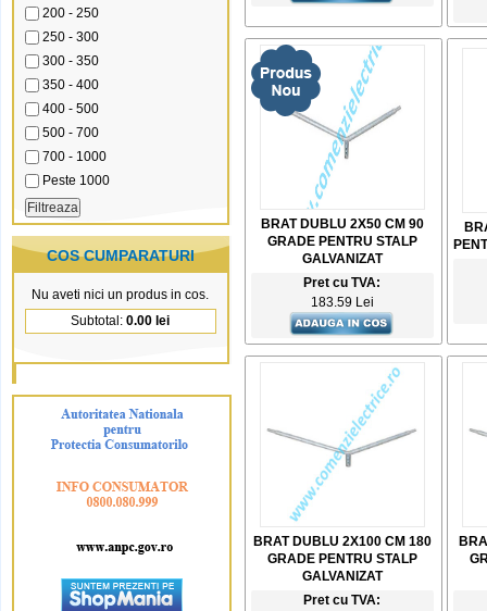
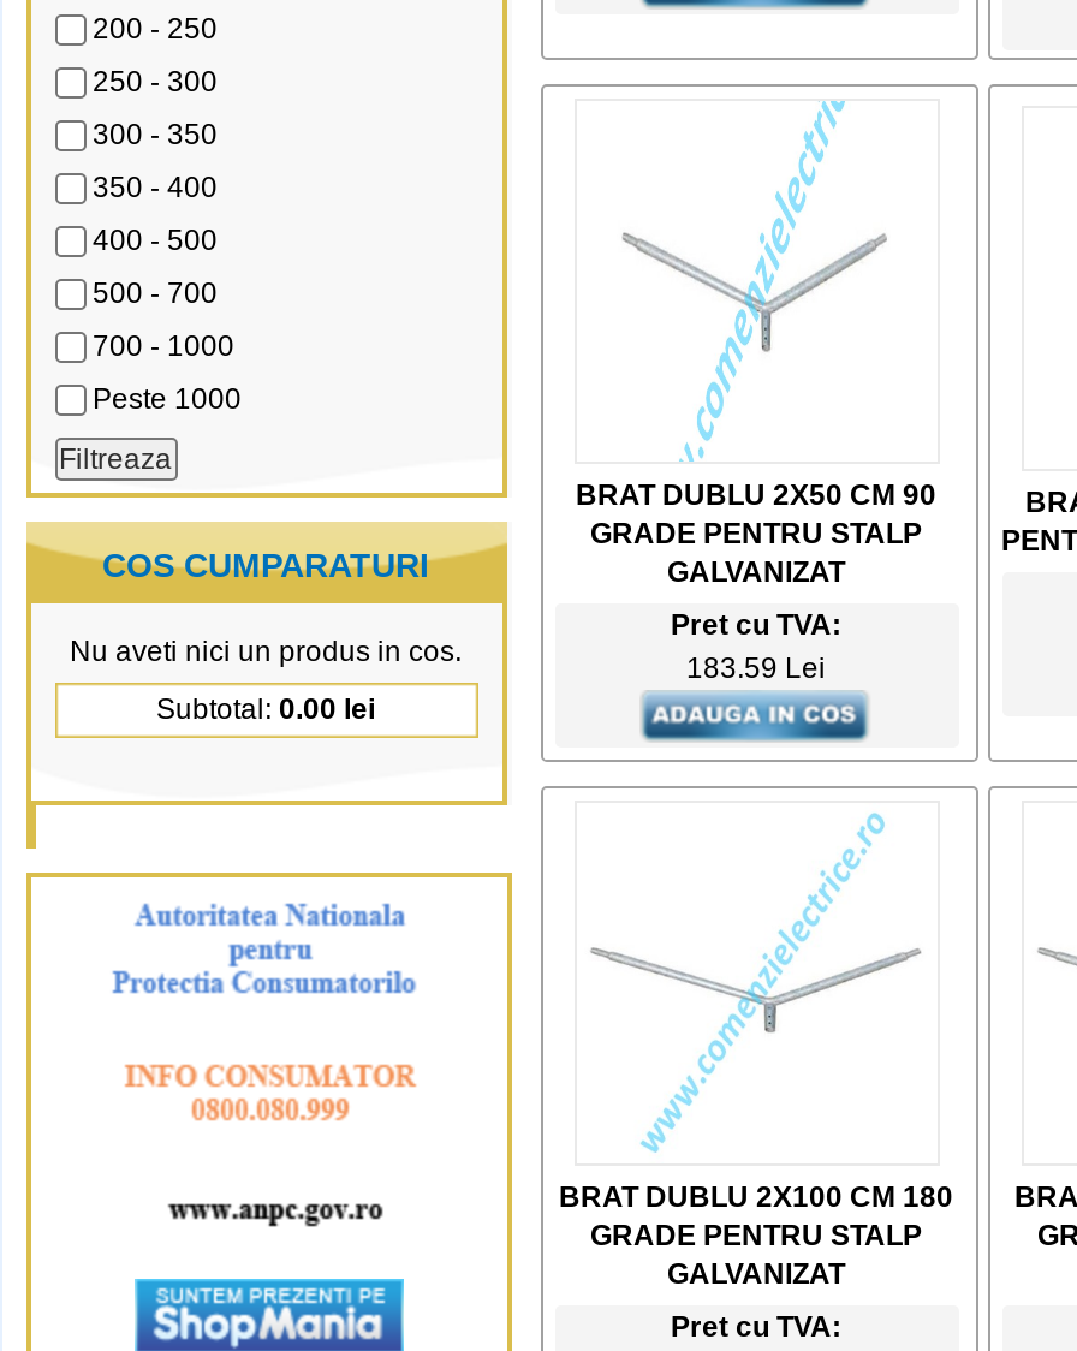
- [image]
